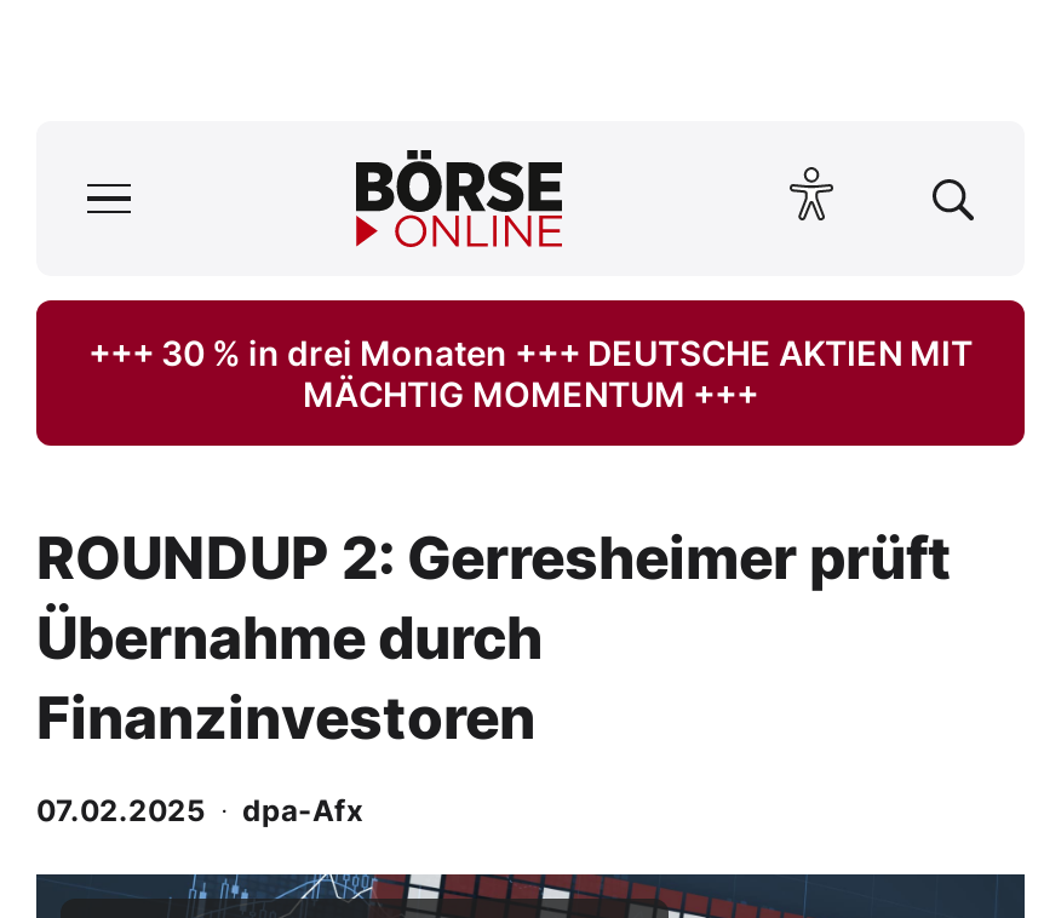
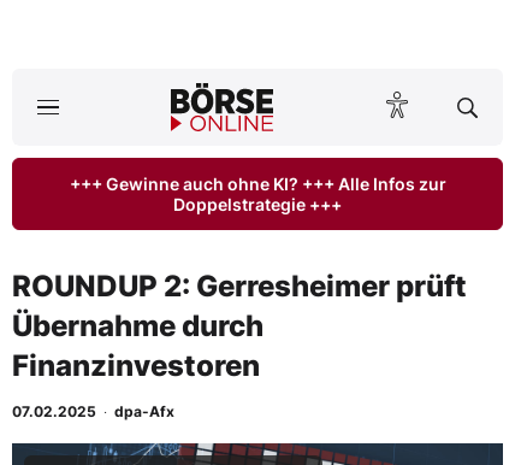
- +++ 30 % in drei Monaten +++ DEUTSCHE AKTIEN MIT
- MÄCHTIG MOMENTUM +++
+ +++ Gewinne auch ohne KI? +++ Alle Infos zur
+ Doppelstrategie +++
